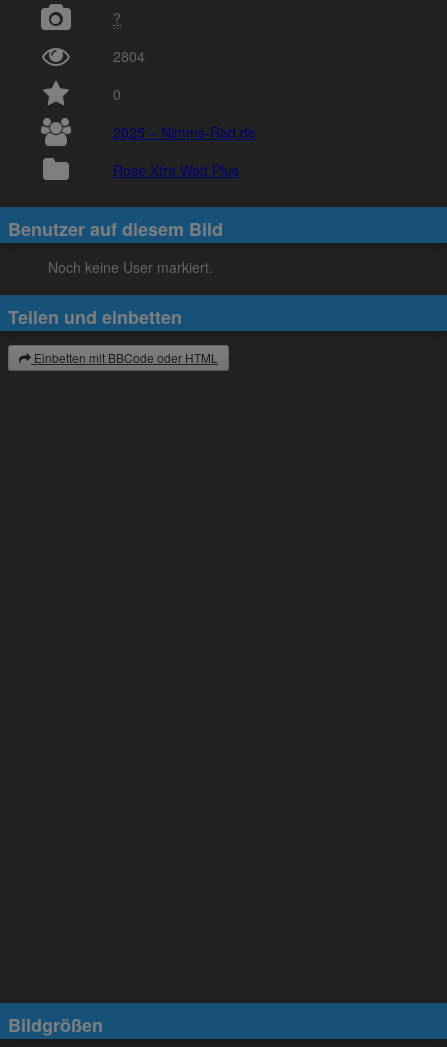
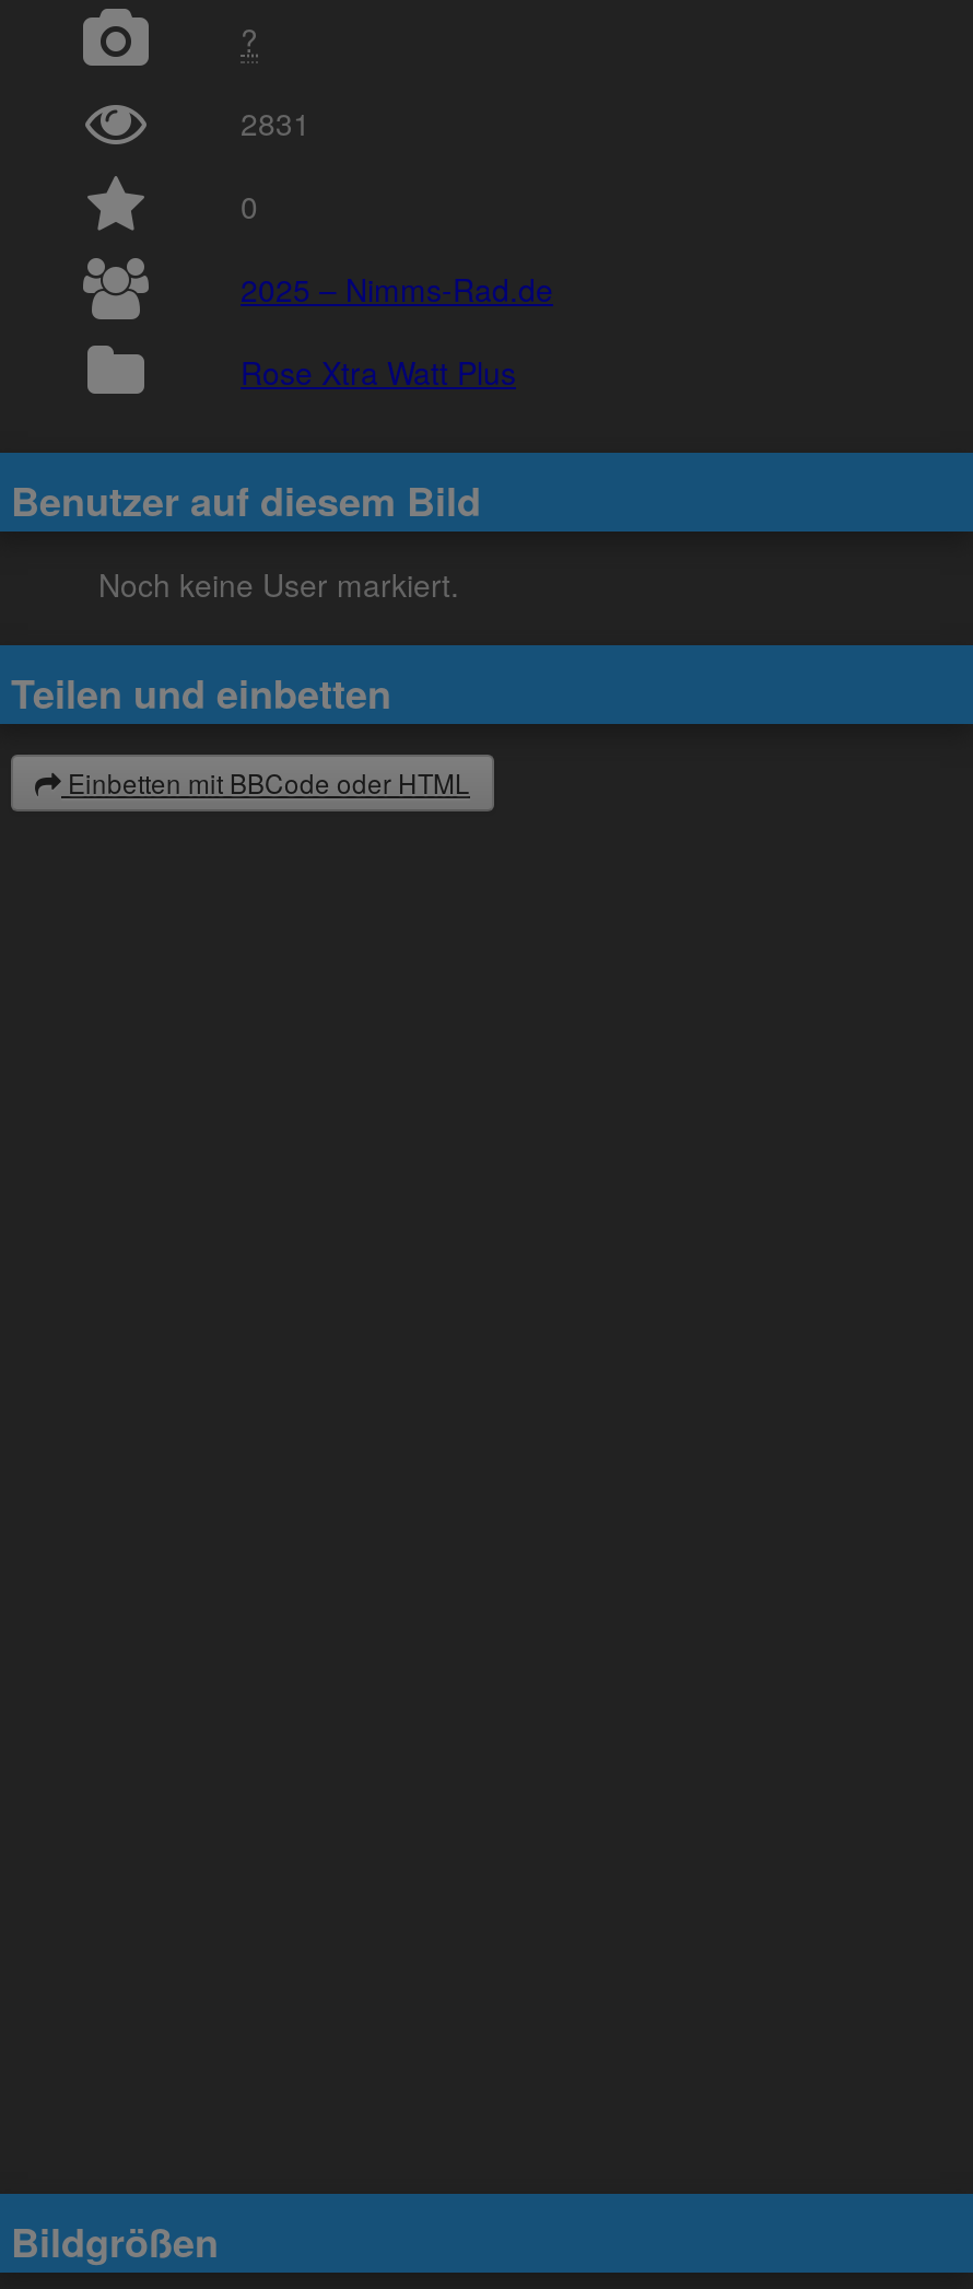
- 2804
+ 2831
